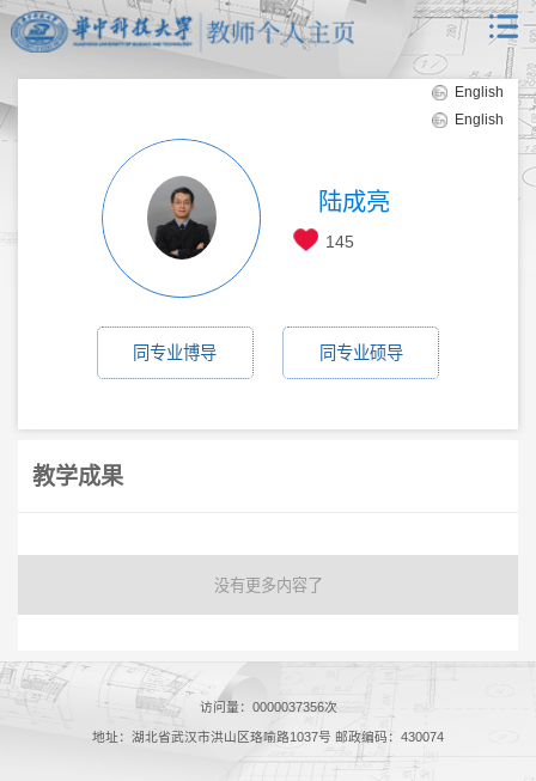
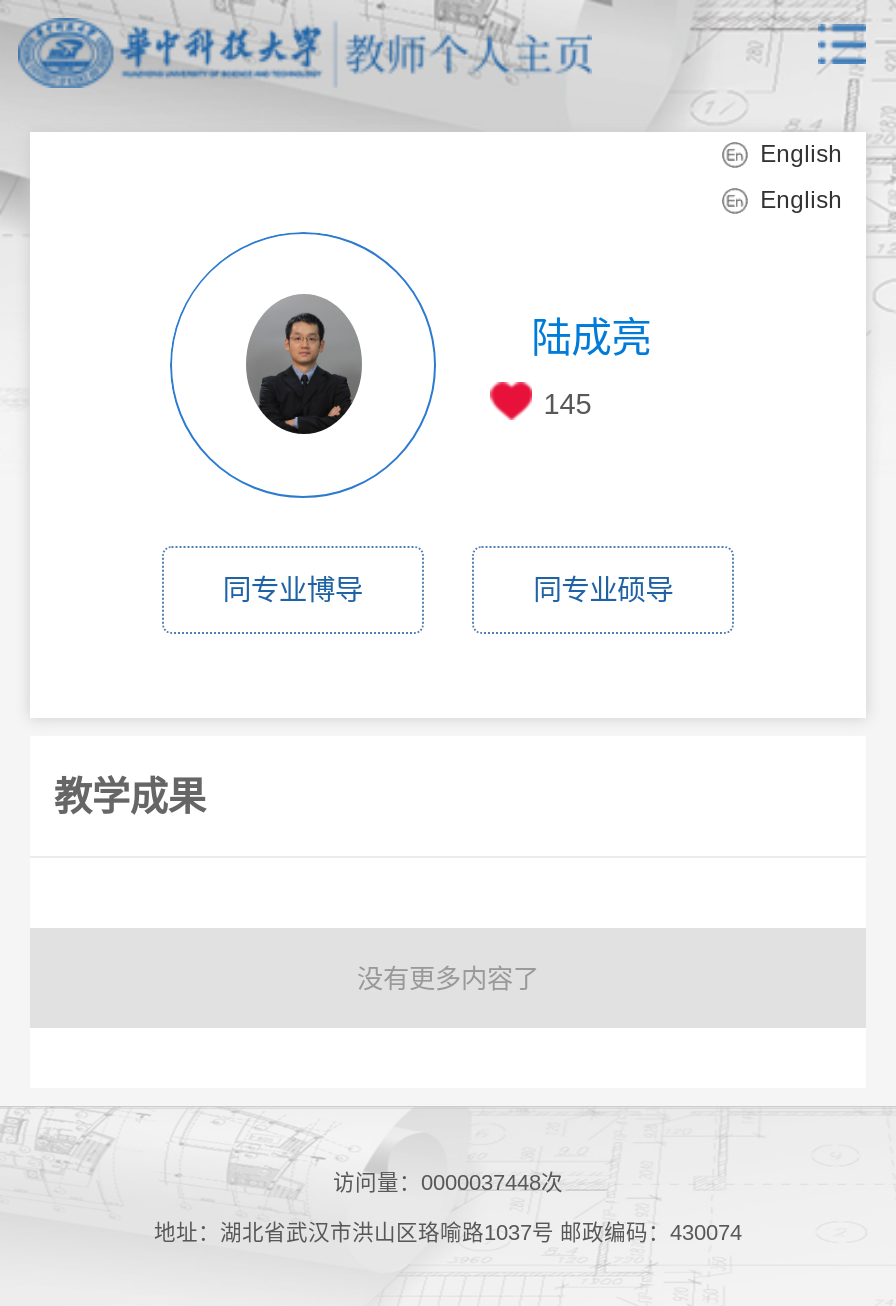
- 访问量：0000037356次
+ 访问量：0000037448次
